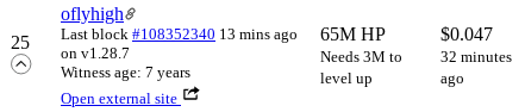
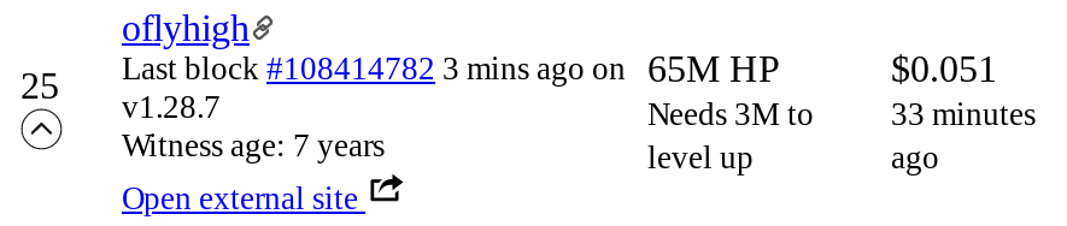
- Last block #108352340 13 mins ago
- on v1.28.7
+ Last block #108414782 3 mins ago on
+ v1.28.7

- $0.047
+ $0.051

- 32 minutes
+ 33 minutes
